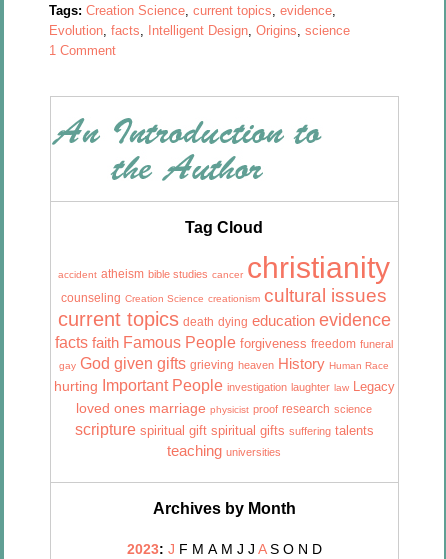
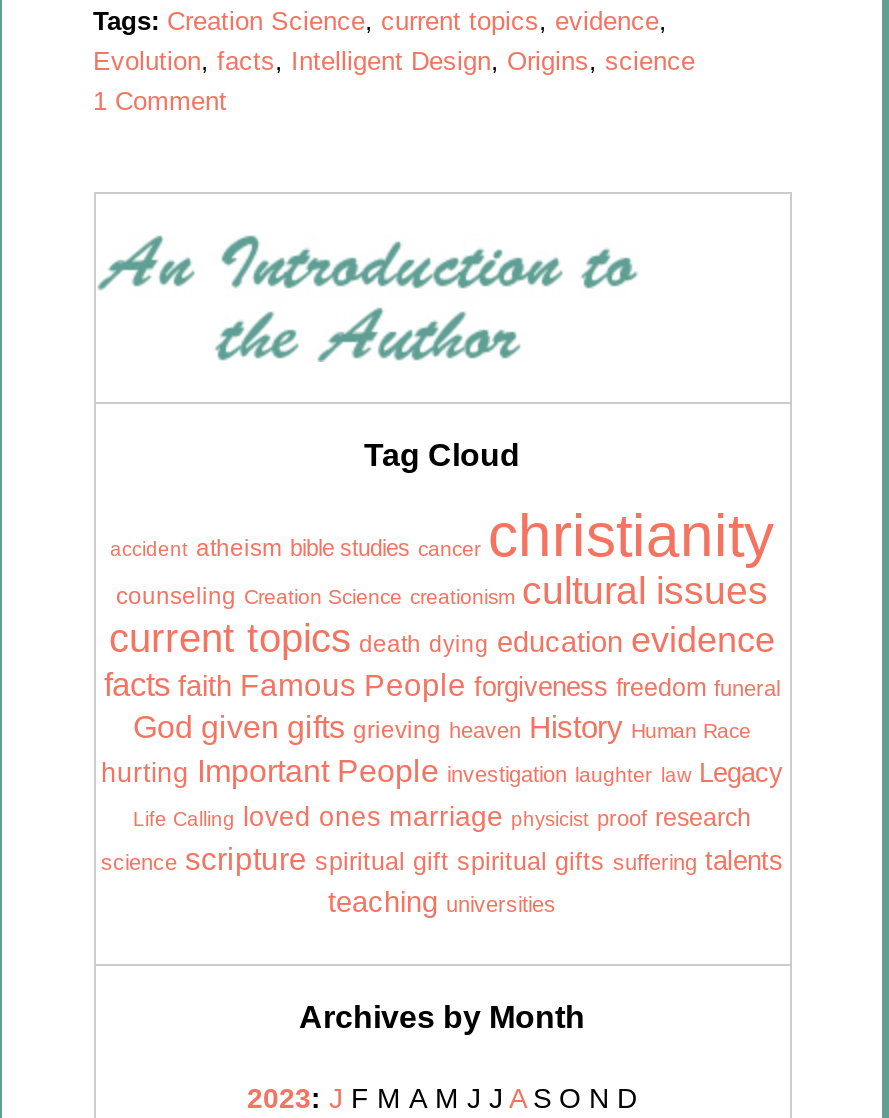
- gay God given gifts grieving heaven History Human Race
+ God given gifts grieving heaven History Human Race

- loved ones marriage physicist proof research science
- scripture spiritual gift spiritual gifts suffering talents
+ Life Calling loved ones marriage physicist proof research
+ science scripture spiritual gift spiritual gifts suffering talents
